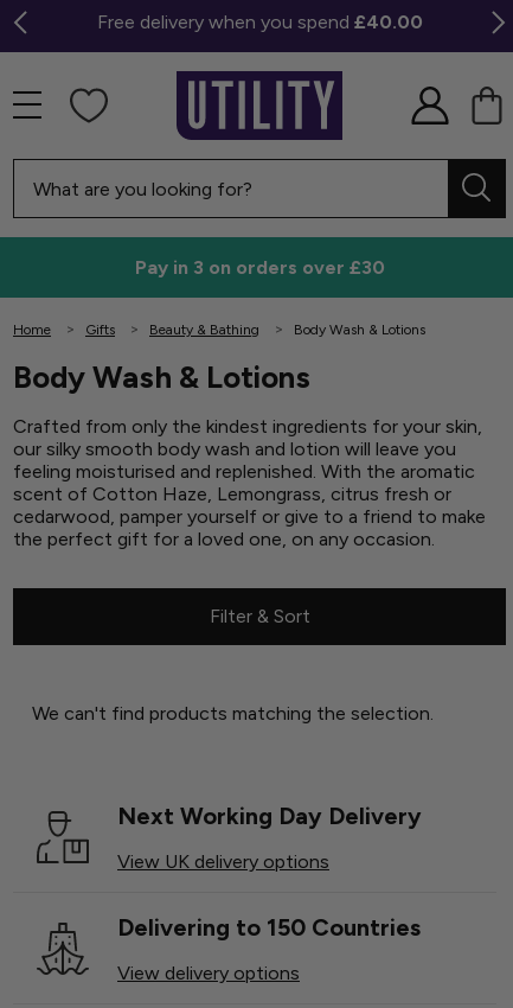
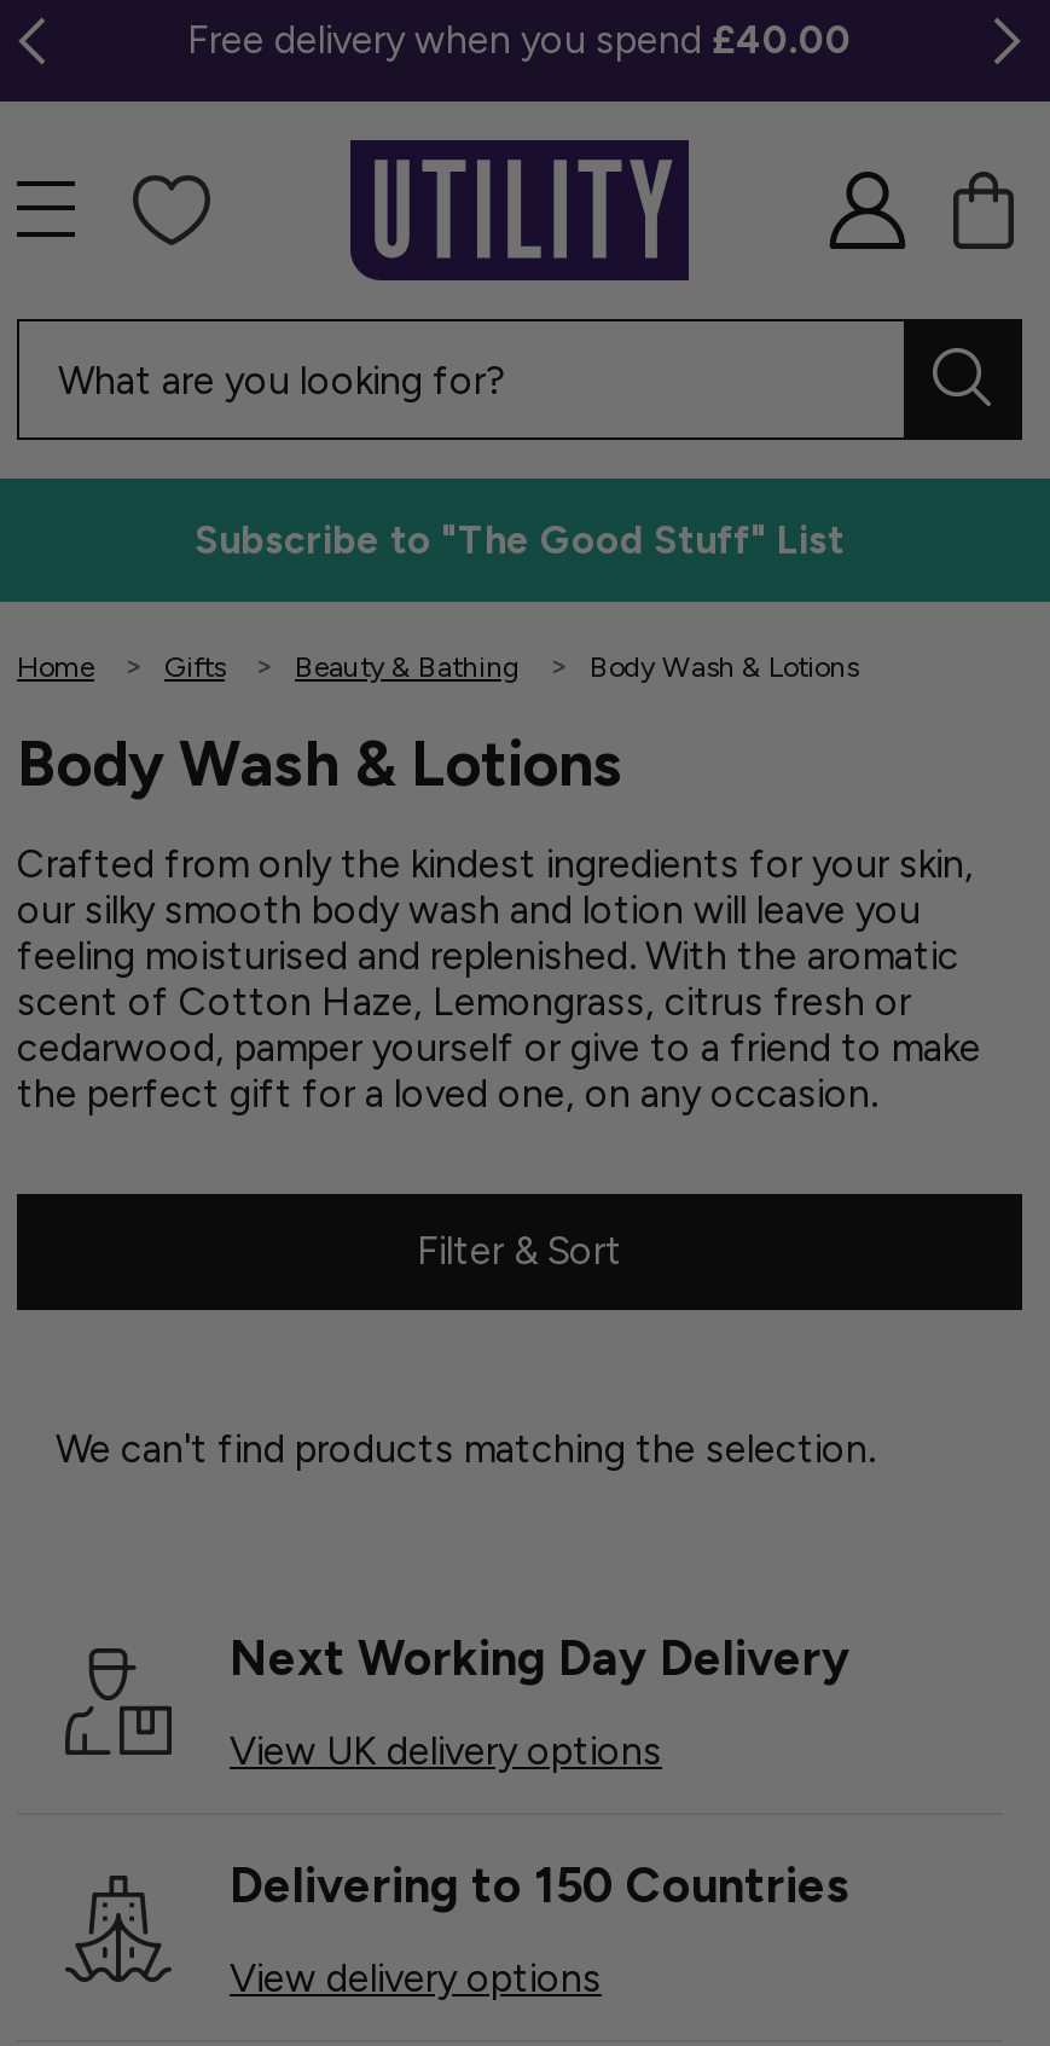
- Pay in 3 on orders over £30
+ Subscribe to "The Good Stuff" List
